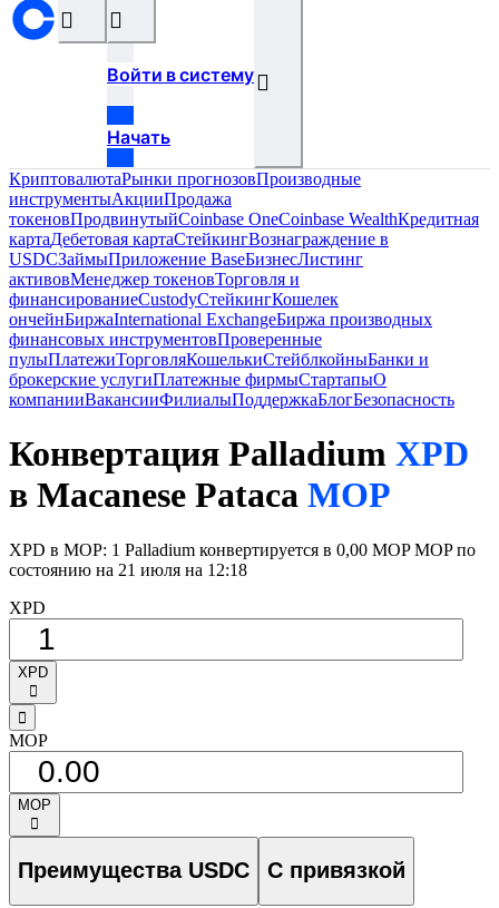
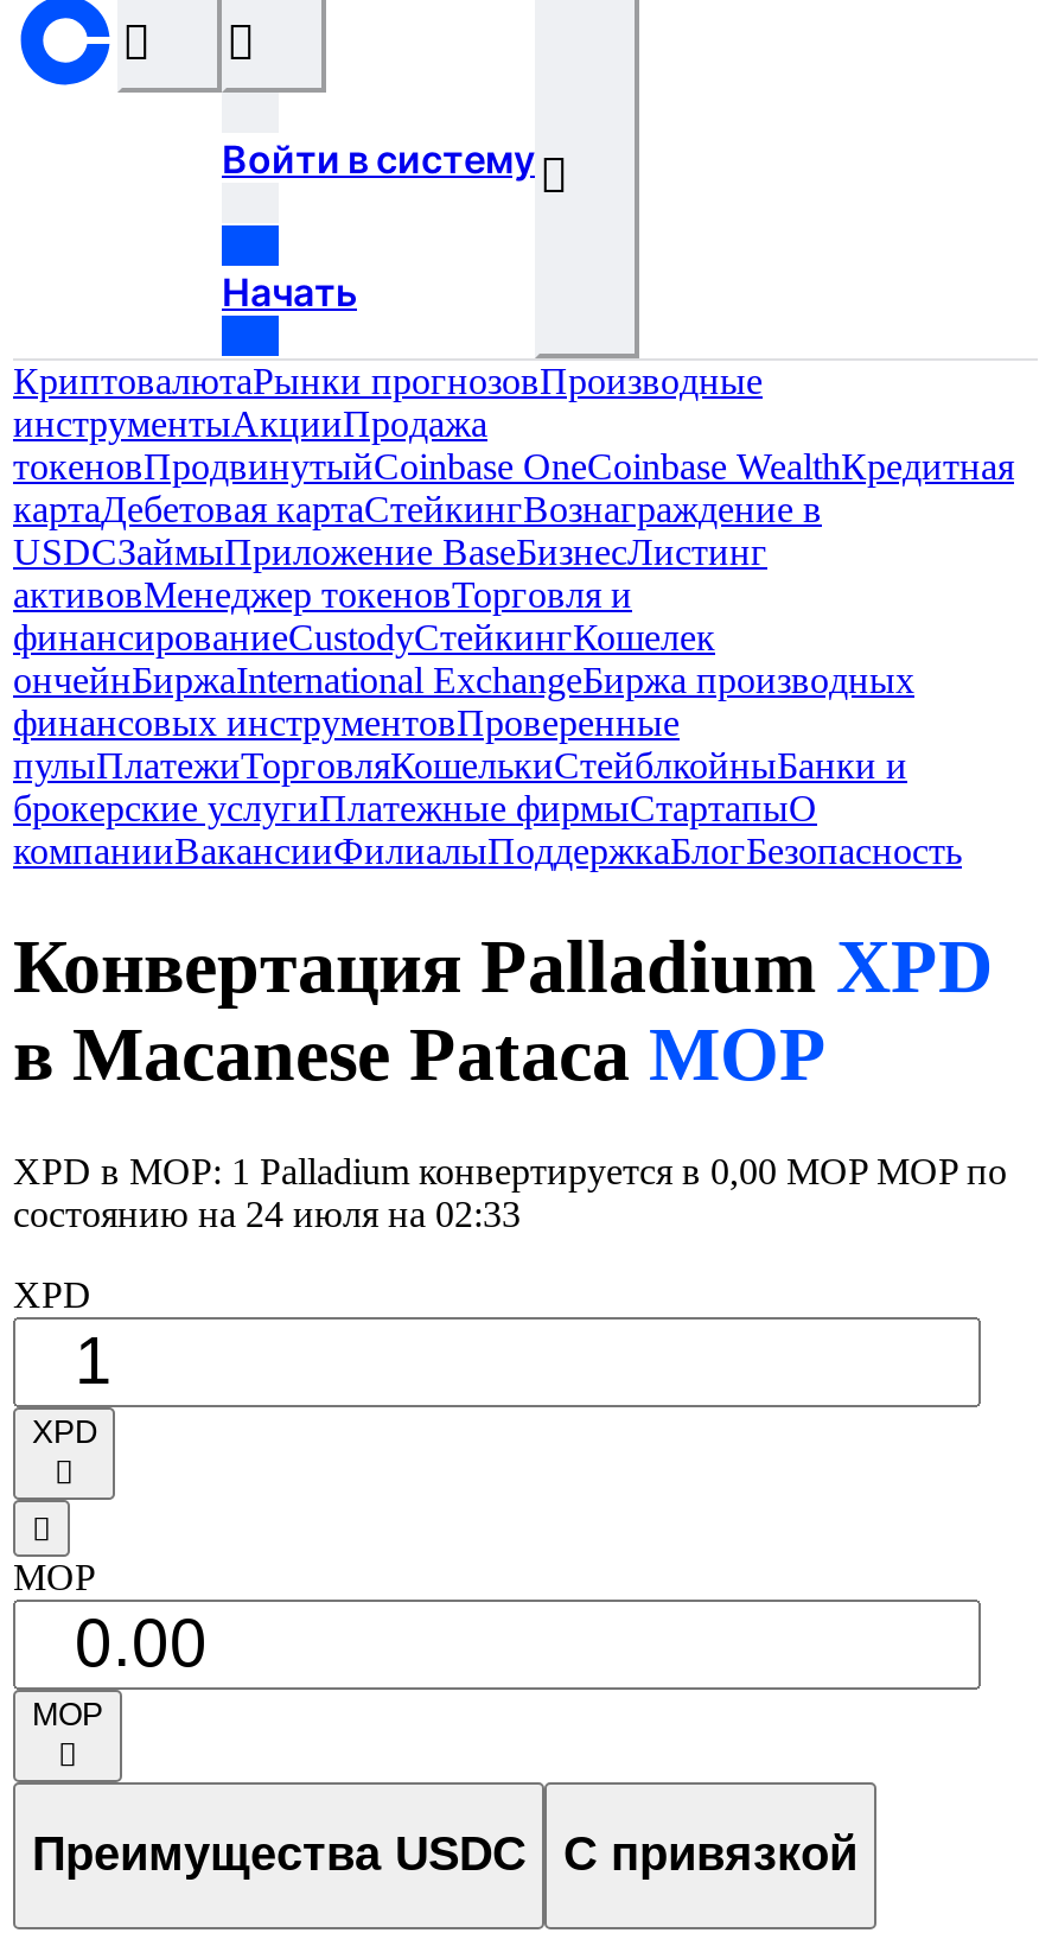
- состоянию на 21 июля на 12:18
+ состоянию на 24 июля на 02:33
